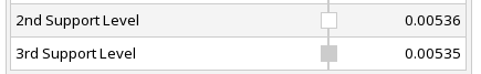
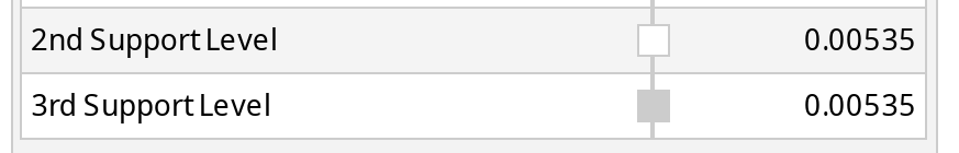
- 0.00536
+ 0.00535
